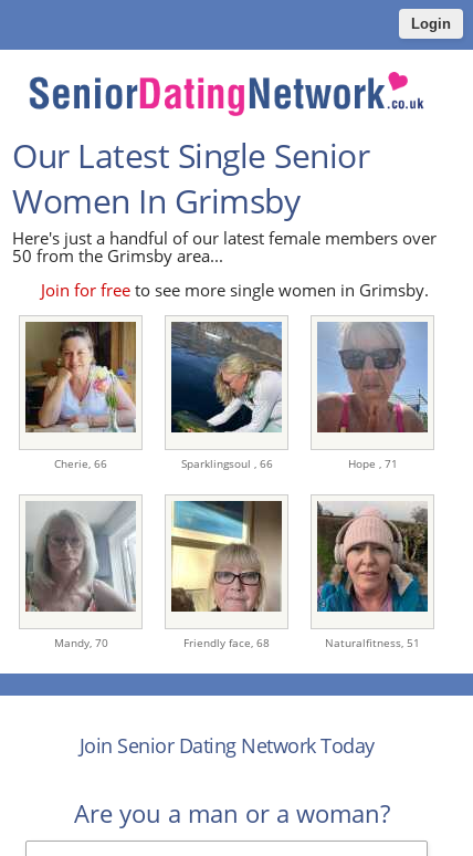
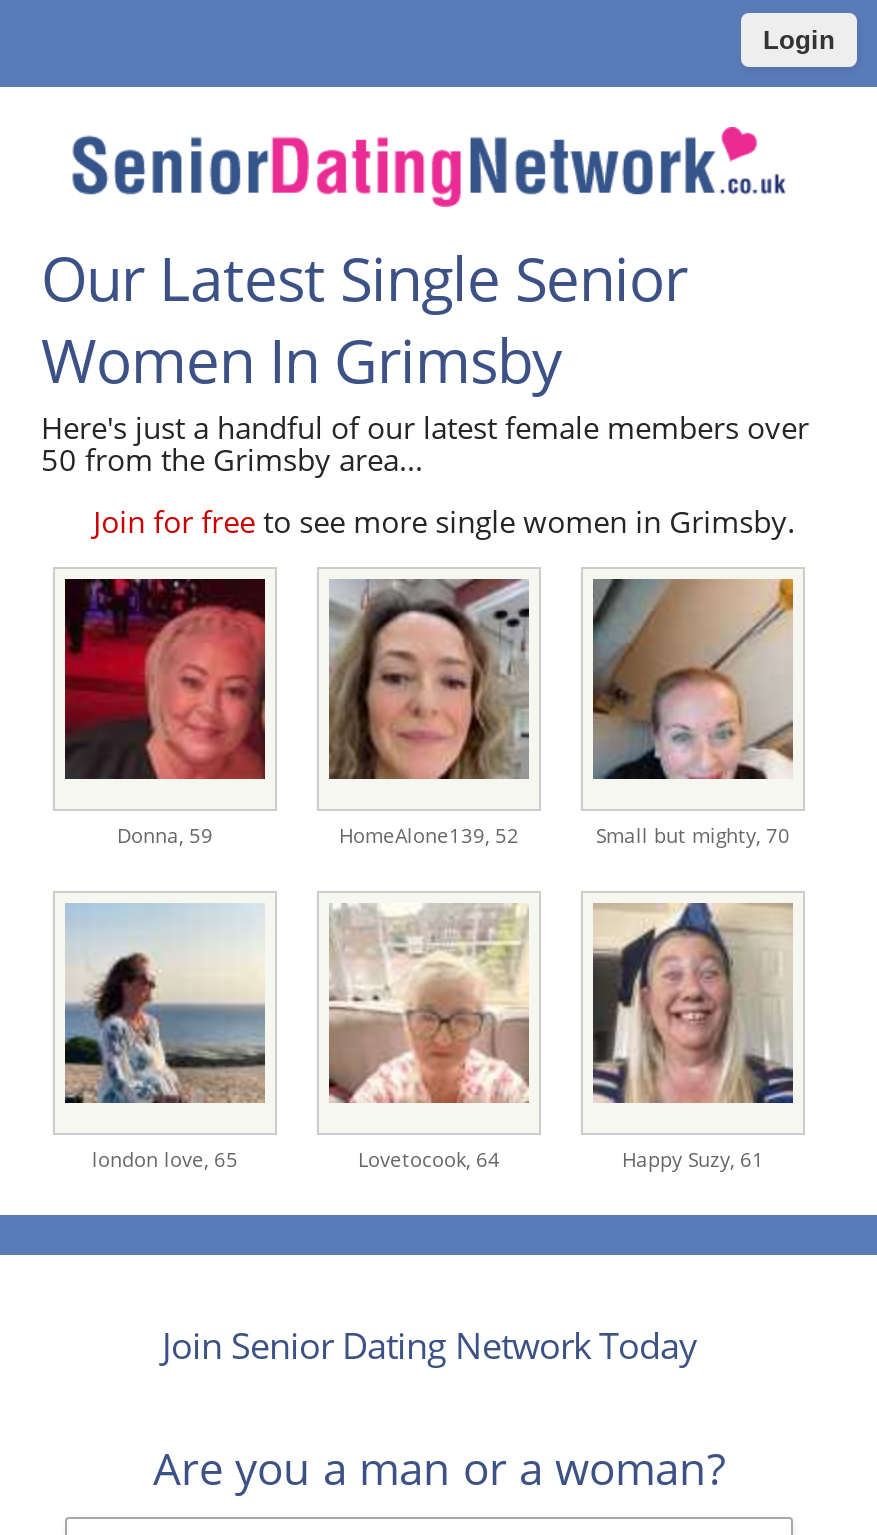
- [image]
- Cherie, 66
- Sparklingsoul , 66
- Hope , 71
+ [image]
+ Donna, 59
+ HomeAlone139, 52
+ Small but mighty, 70

- [image]
+ [image]

- [image]
+ [image]

- [image]
+ [image]

- [image]
- Mandy, 70
- Friendly face, 68
- Naturalfitness, 51
+ [image]
+ london love, 65
+ Lovetocook, 64
+ Happy Suzy, 61

- [image]
+ [image]
